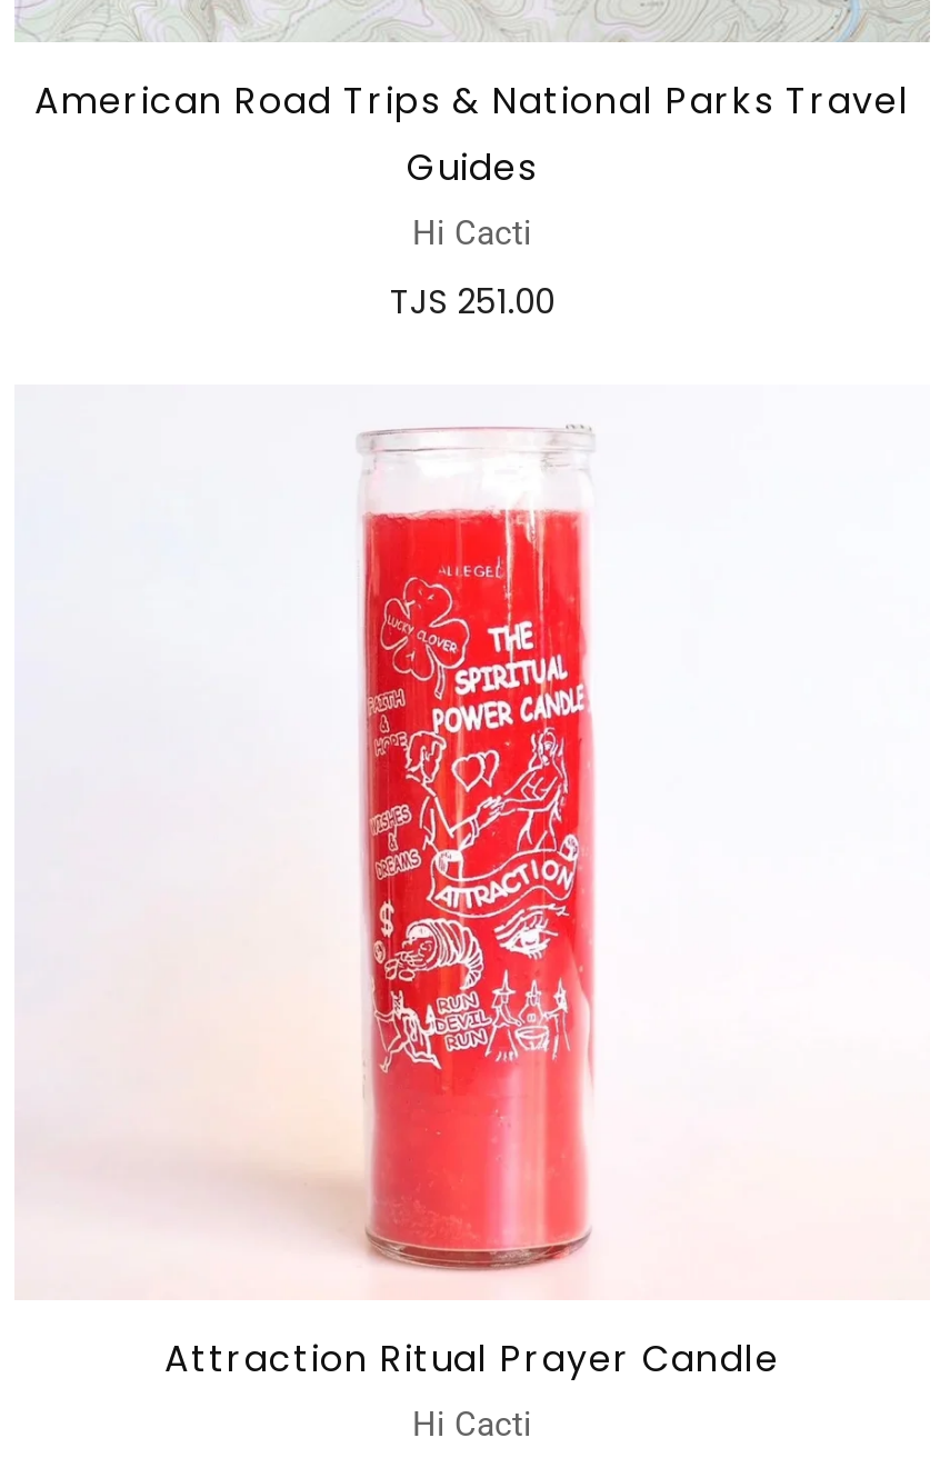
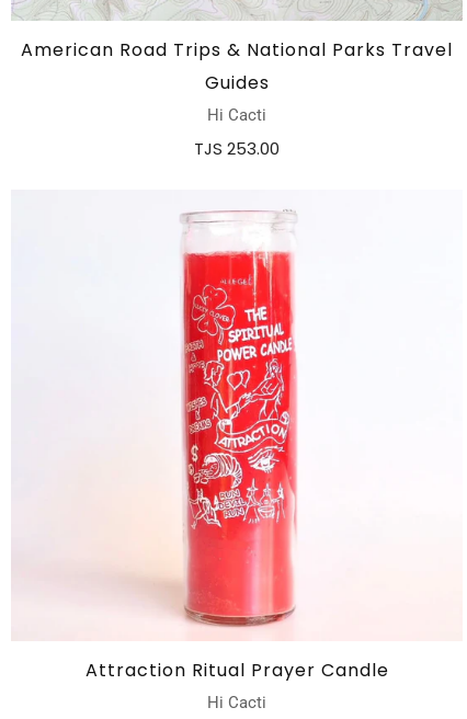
- TJS 251.00
+ TJS 253.00
